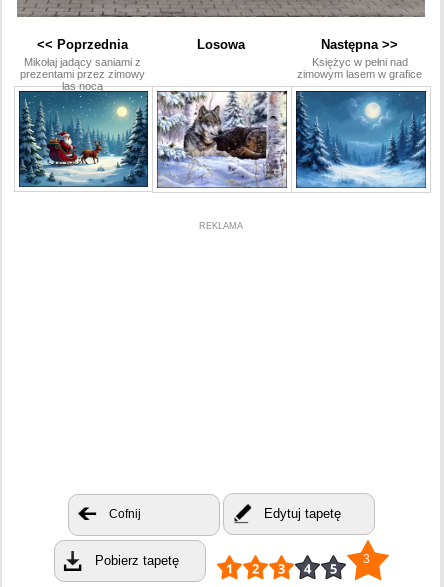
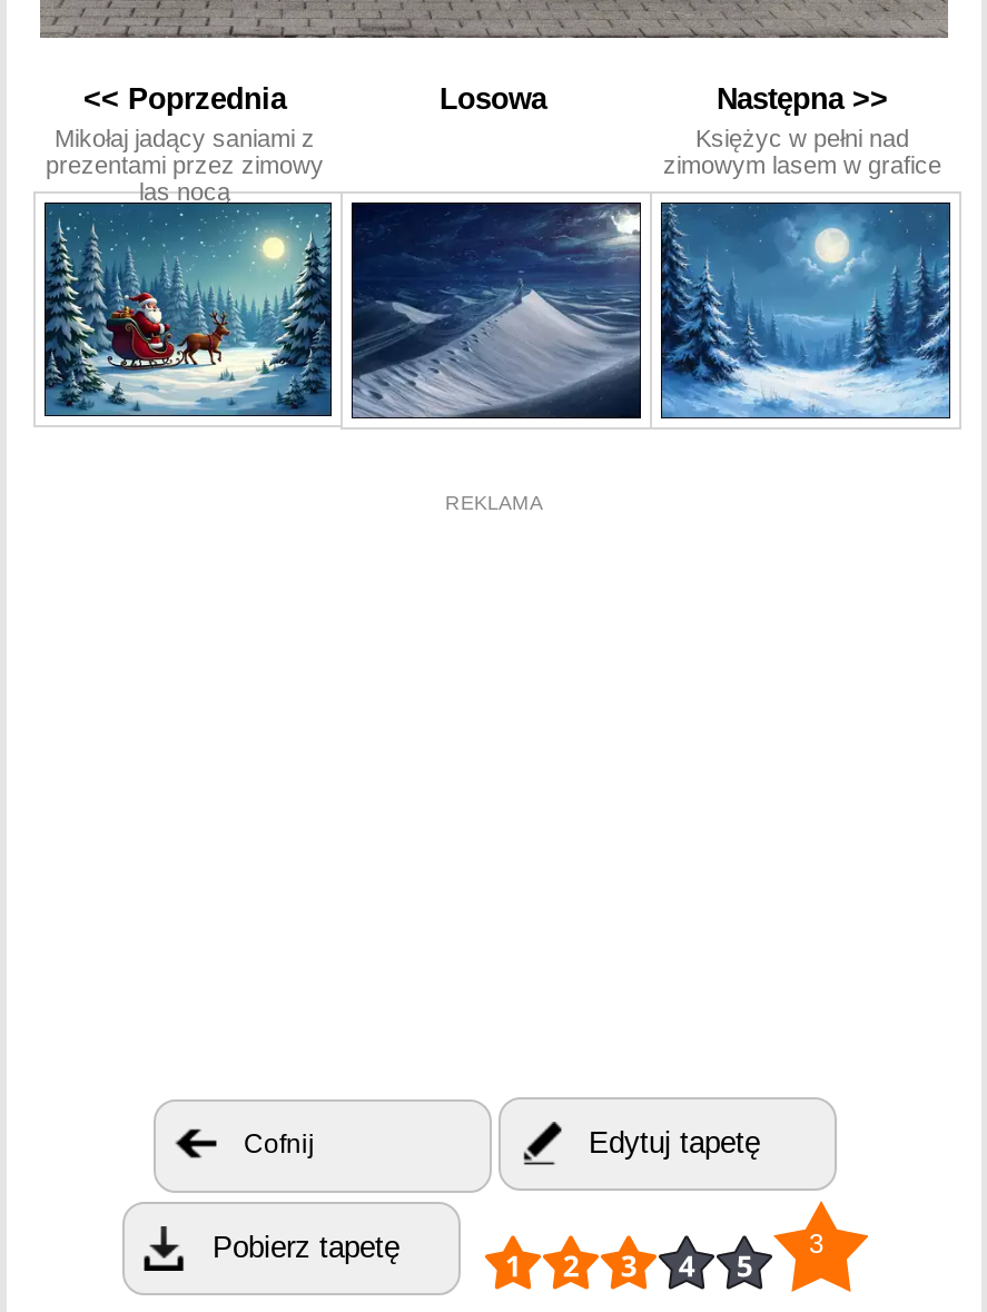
- [image]
+ [image]
